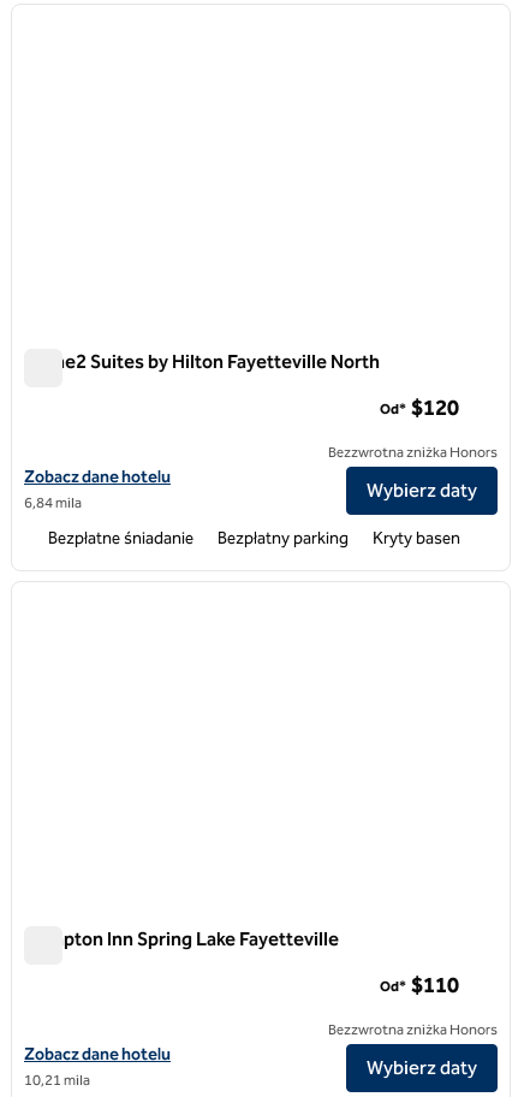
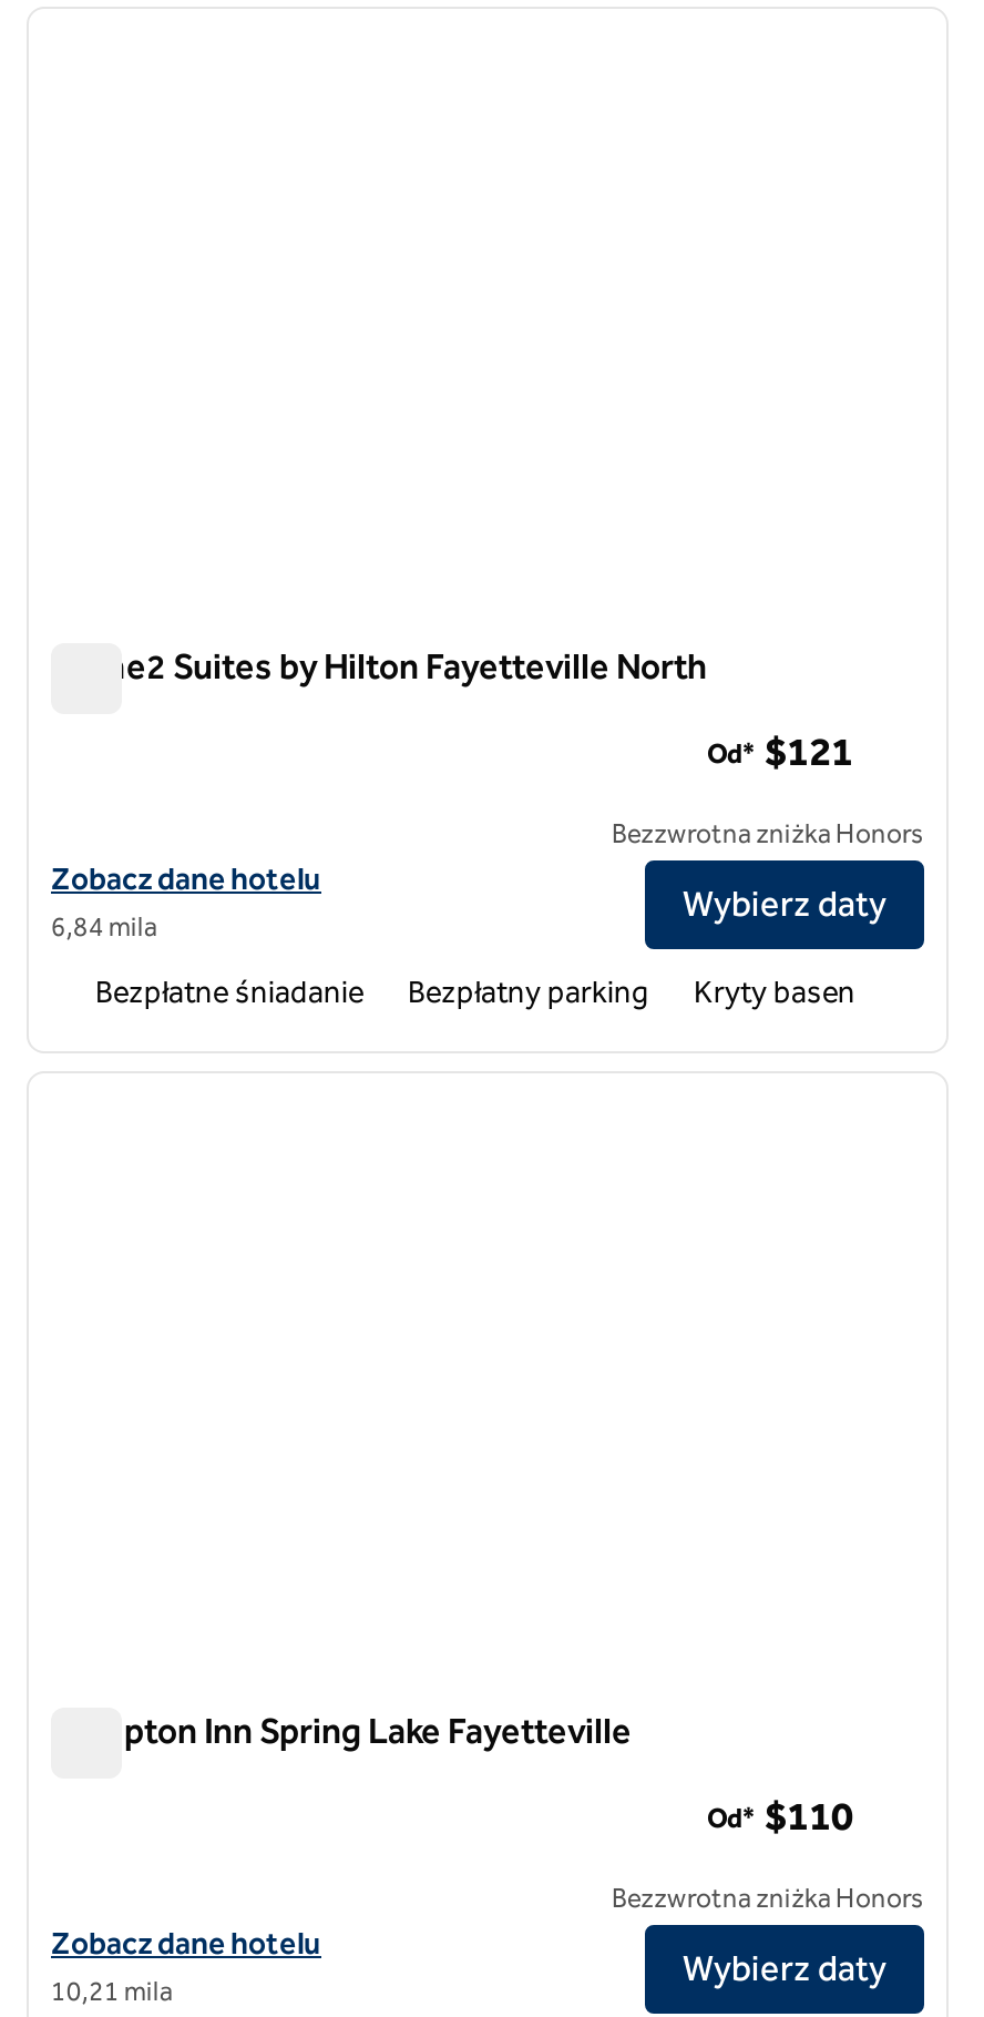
- Od* $120
+ Od* $121
